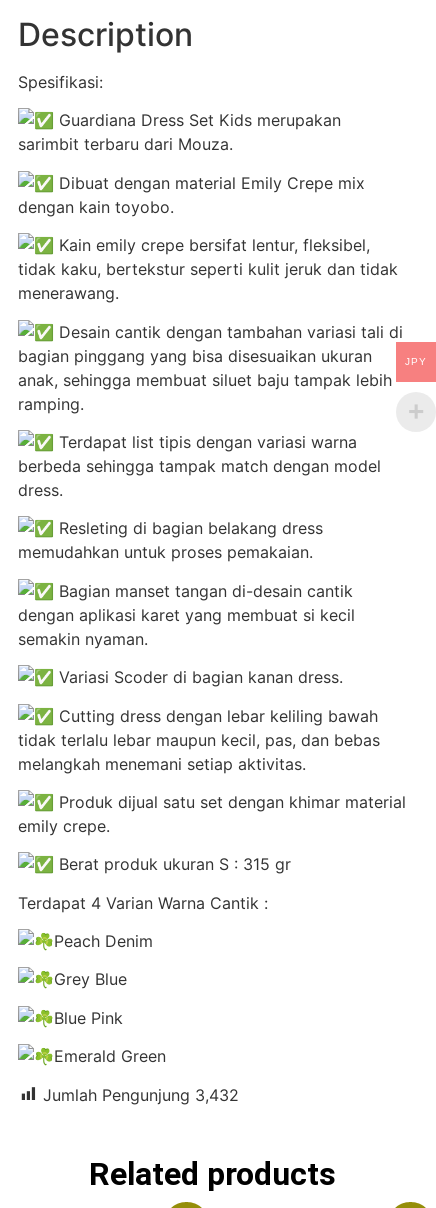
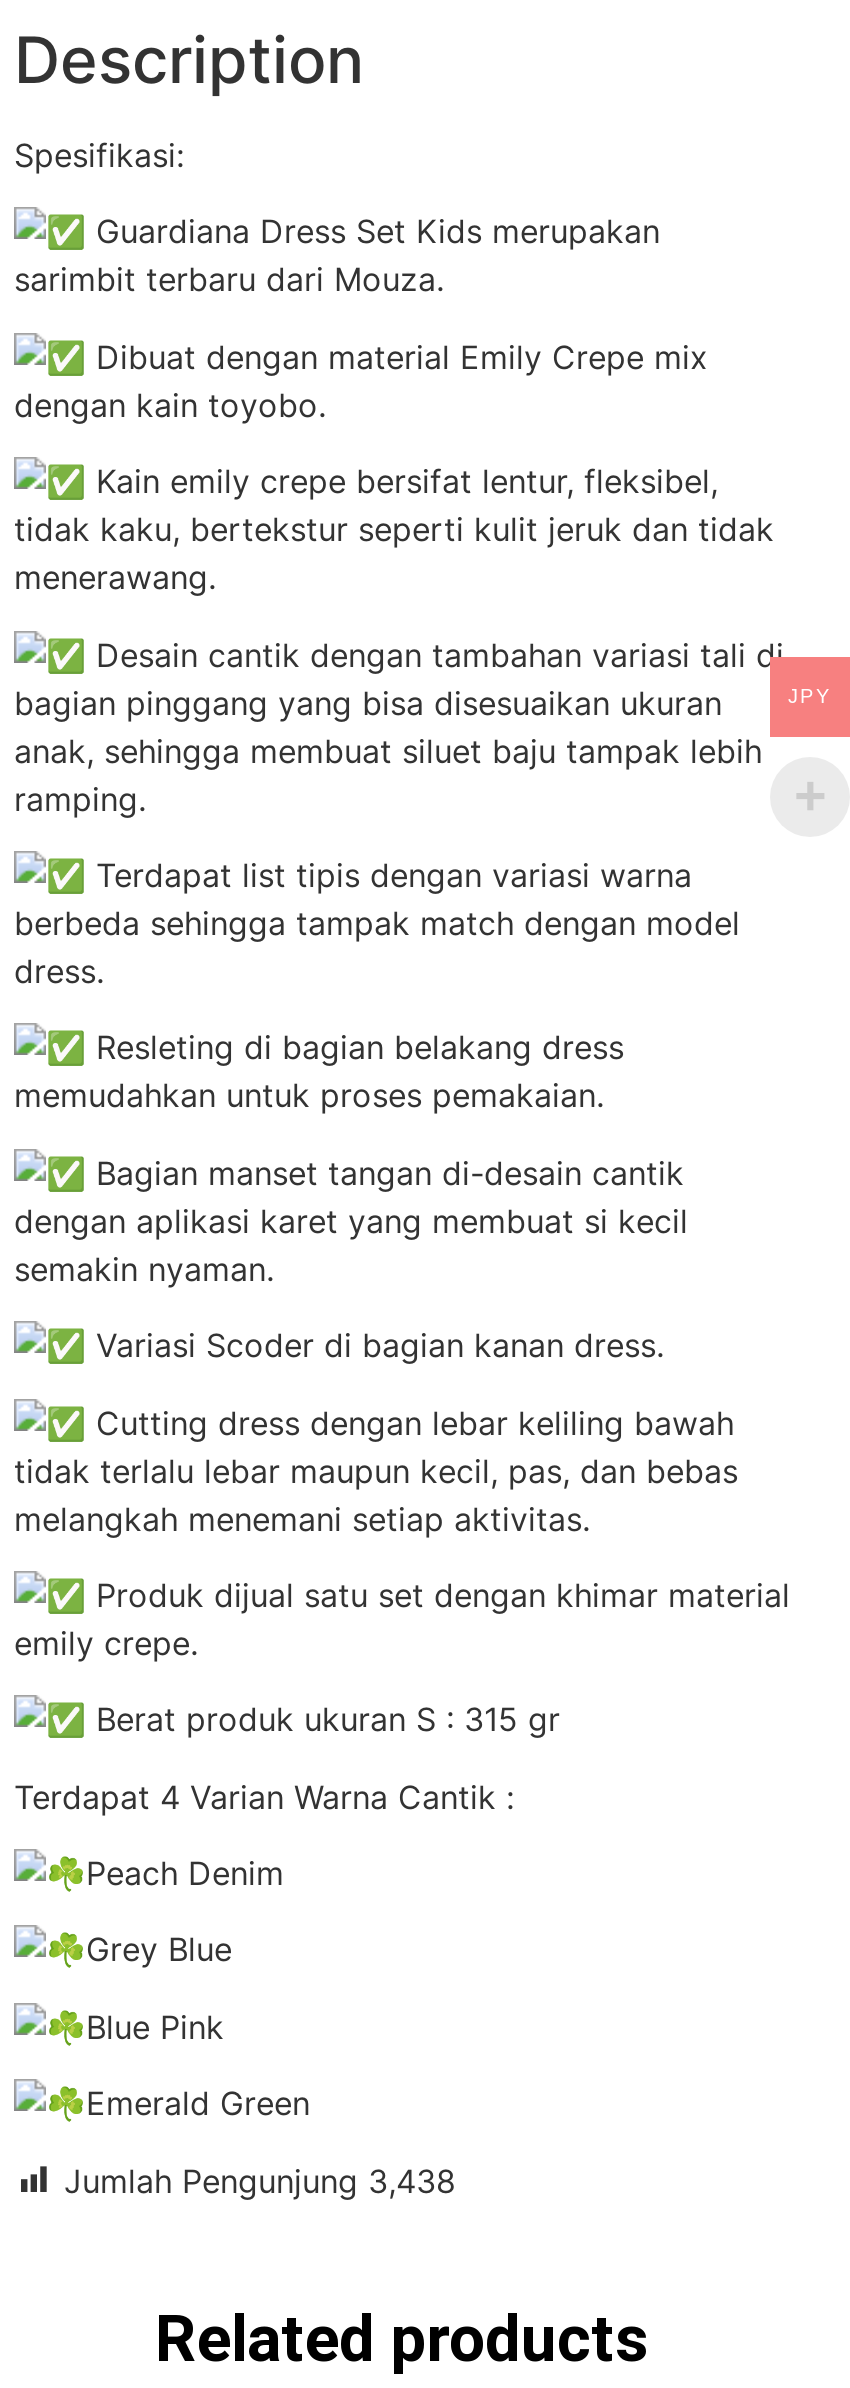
- Jumlah Pengunjung 3,432
+ Jumlah Pengunjung 3,438
